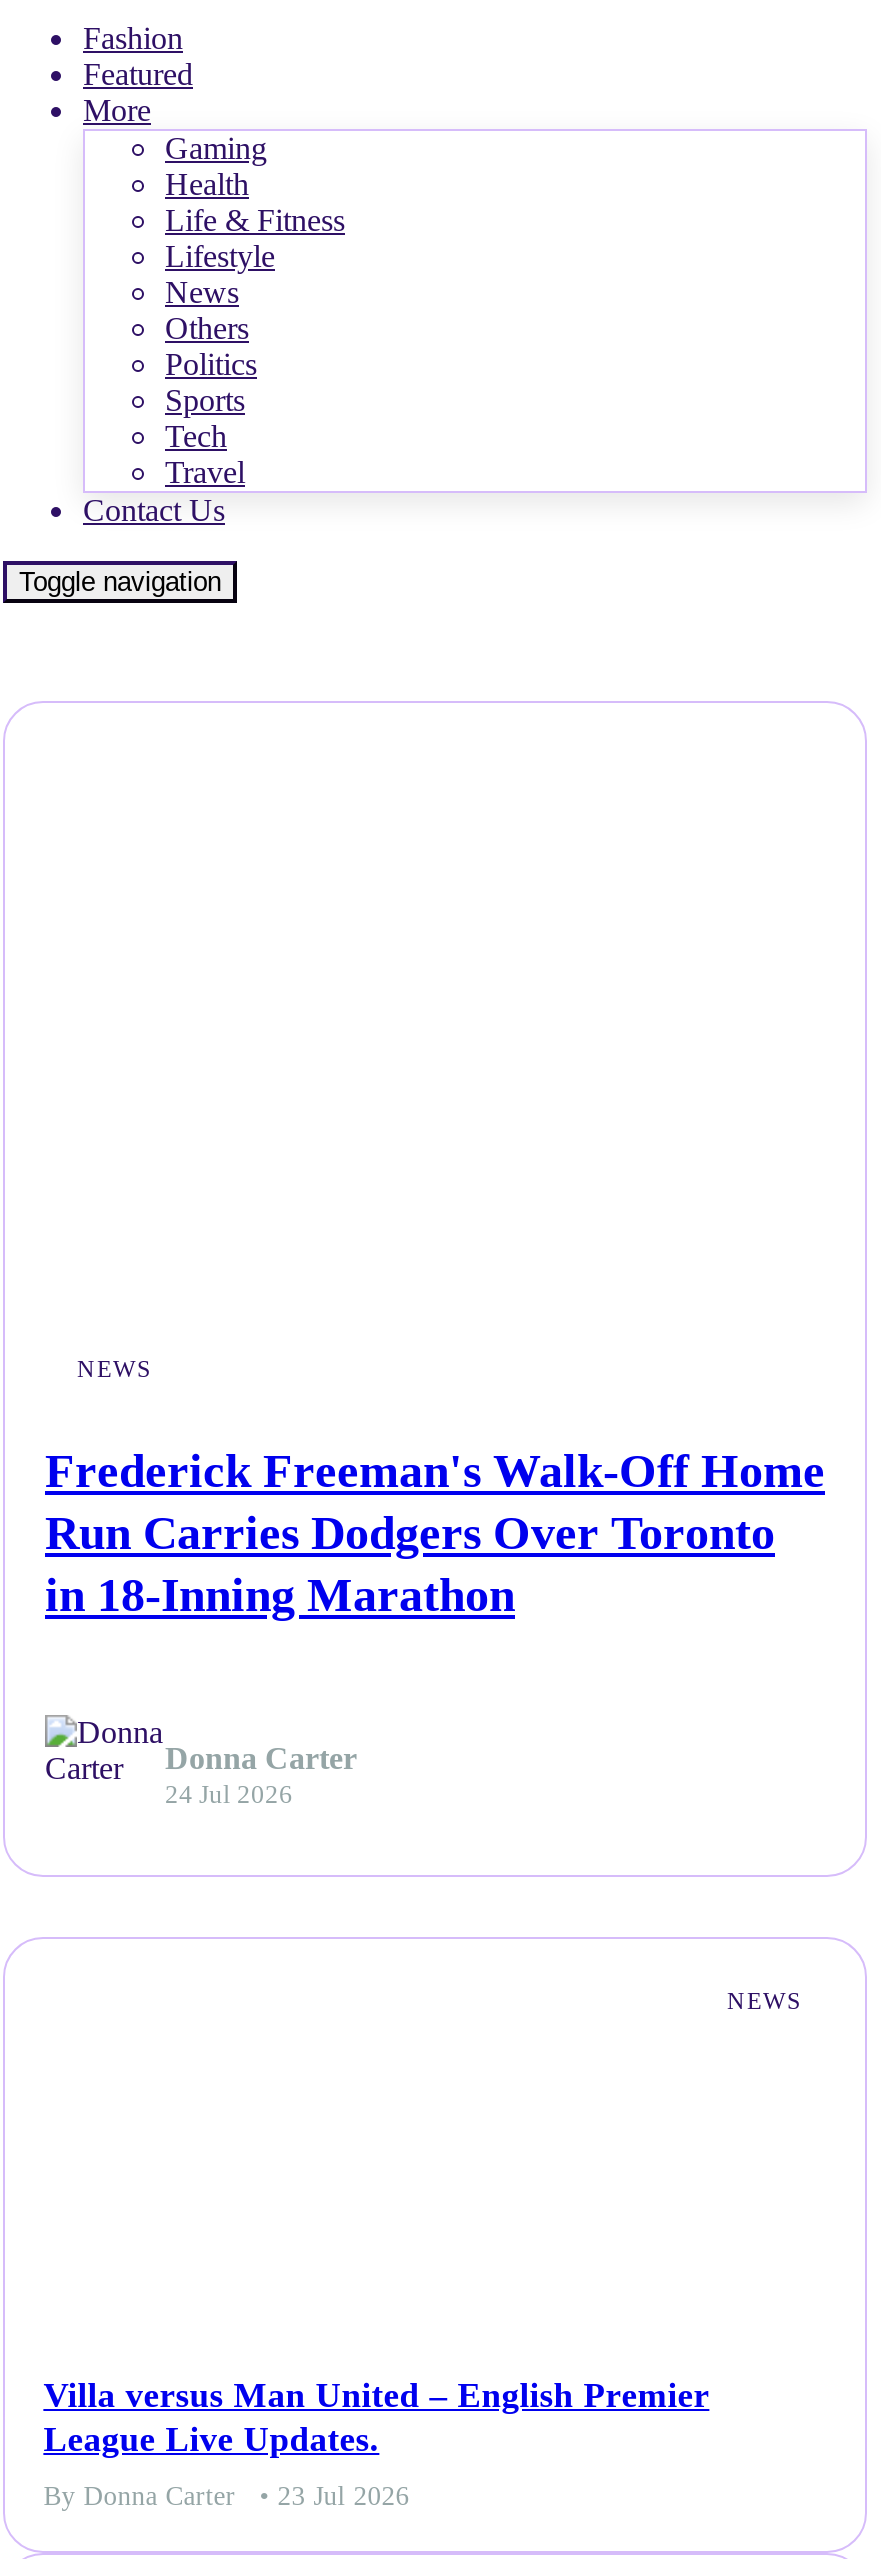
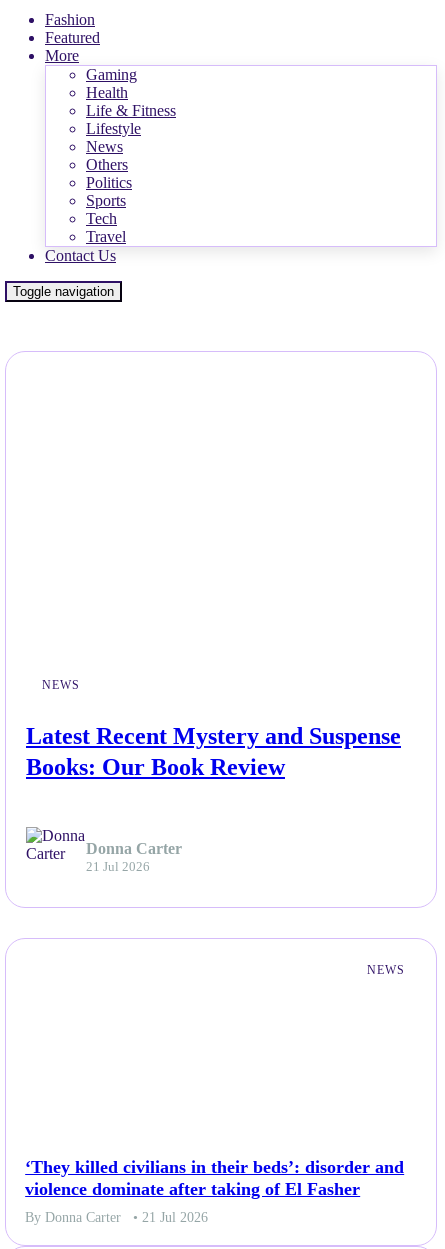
- Frederick Freeman's Walk-Off Home
- Run Carries Dodgers Over Toronto
- in 18-Inning Marathon
+ Latest Recent Mystery and Suspense
+ Books: Our Book Review

- 24 Jul 2026
+ 21 Jul 2026

- Villa versus Man United – English Premier
- League Live Updates.
+ ‘They killed civilians in their beds’: disorder and
+ violence dominate after taking of El Fasher

- By Donna Carter • 23 Jul 2026
+ By Donna Carter • 21 Jul 2026
